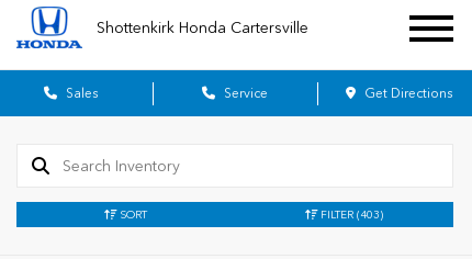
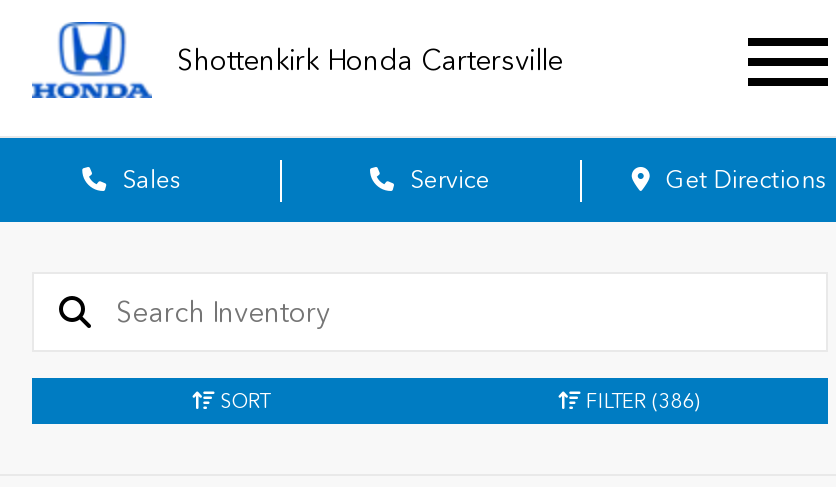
- FILTER (403)
+ FILTER (386)
